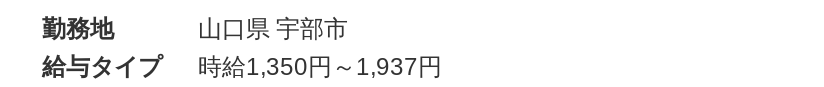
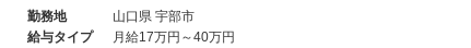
- 時給1,350円～1,937円
+ 月給17万円～40万円
